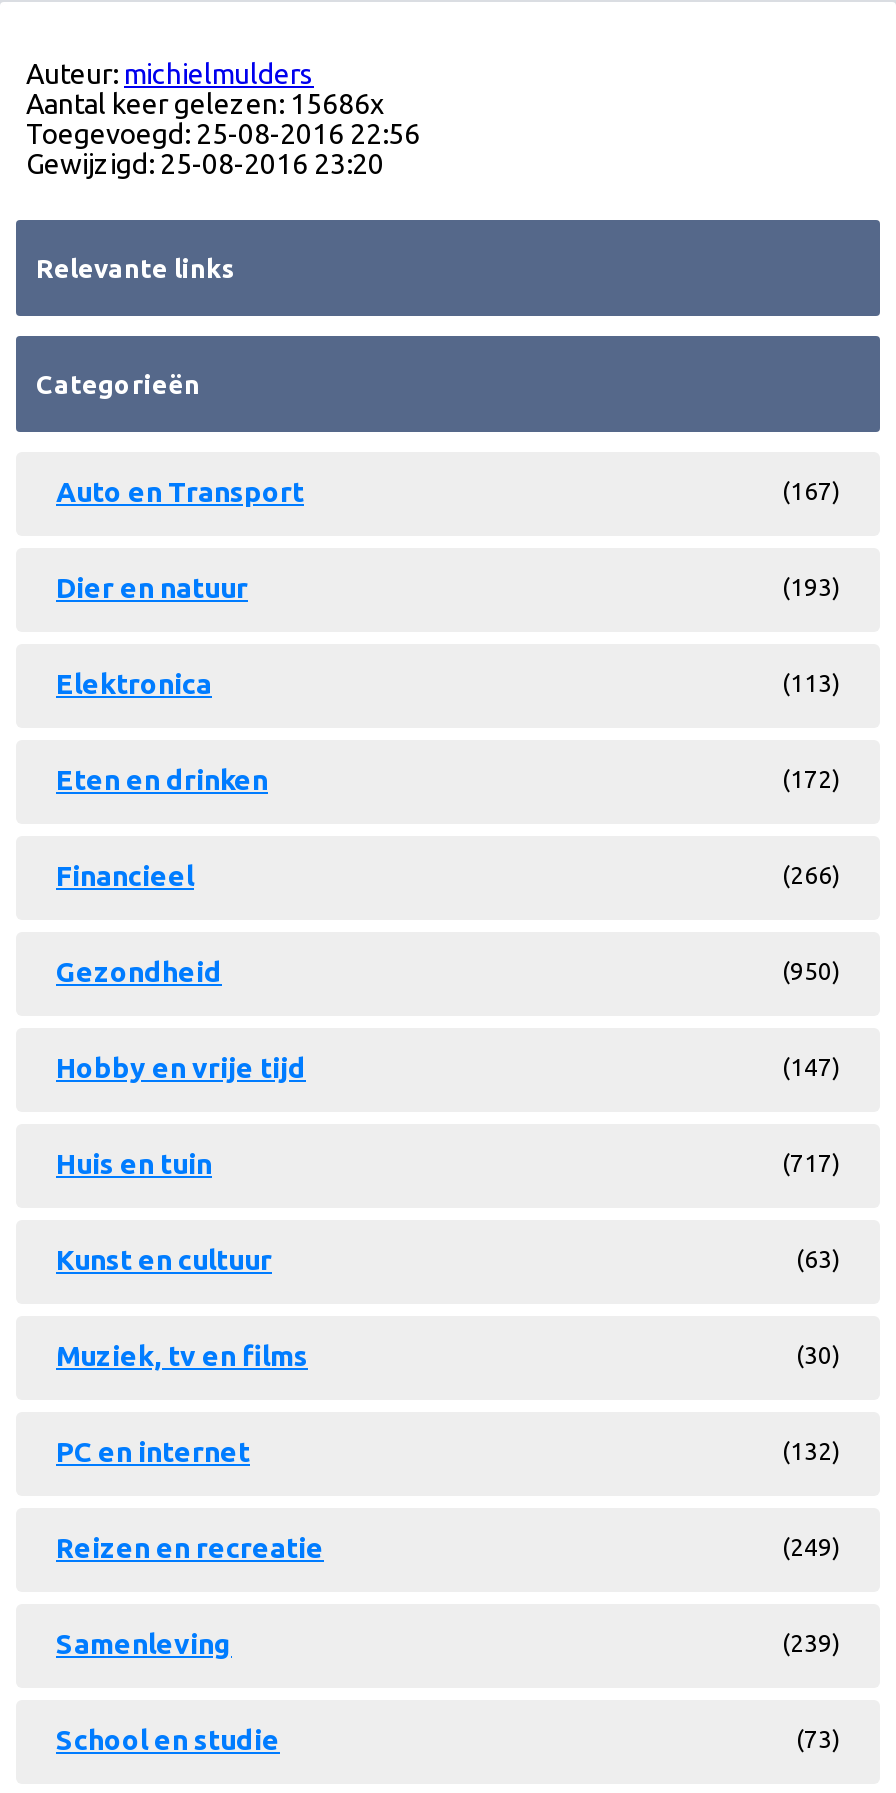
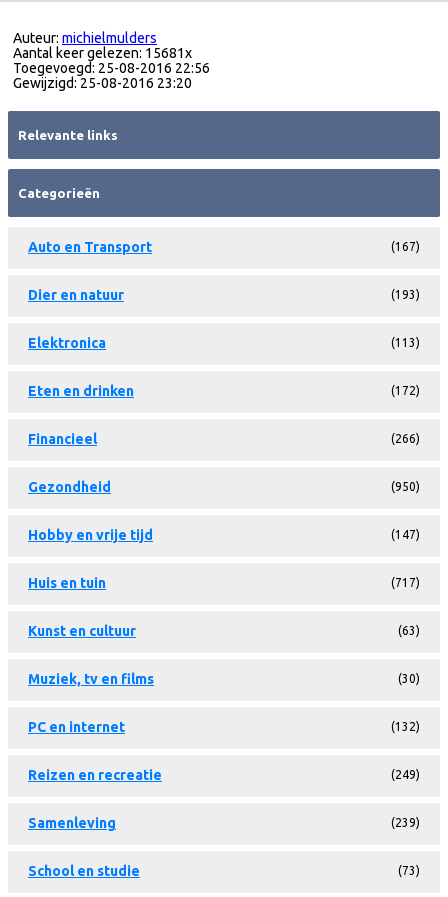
- Aantal keer gelezen: 15686x
+ Aantal keer gelezen: 15681x
